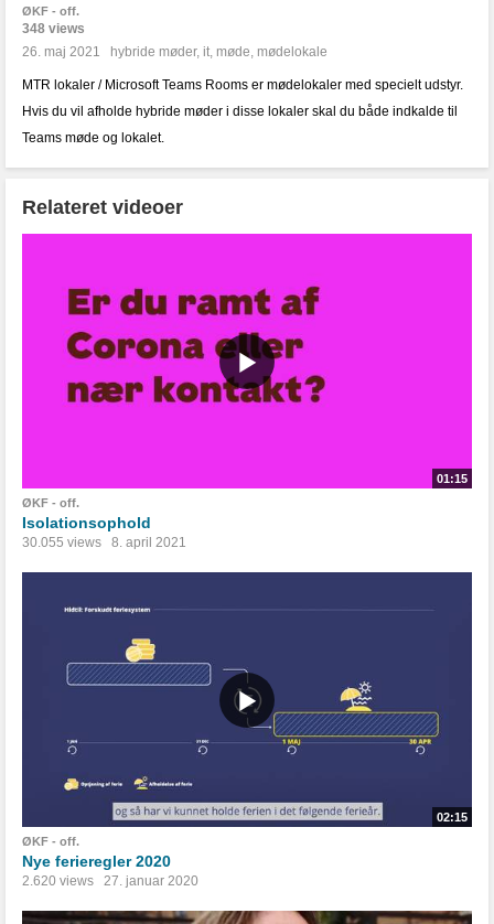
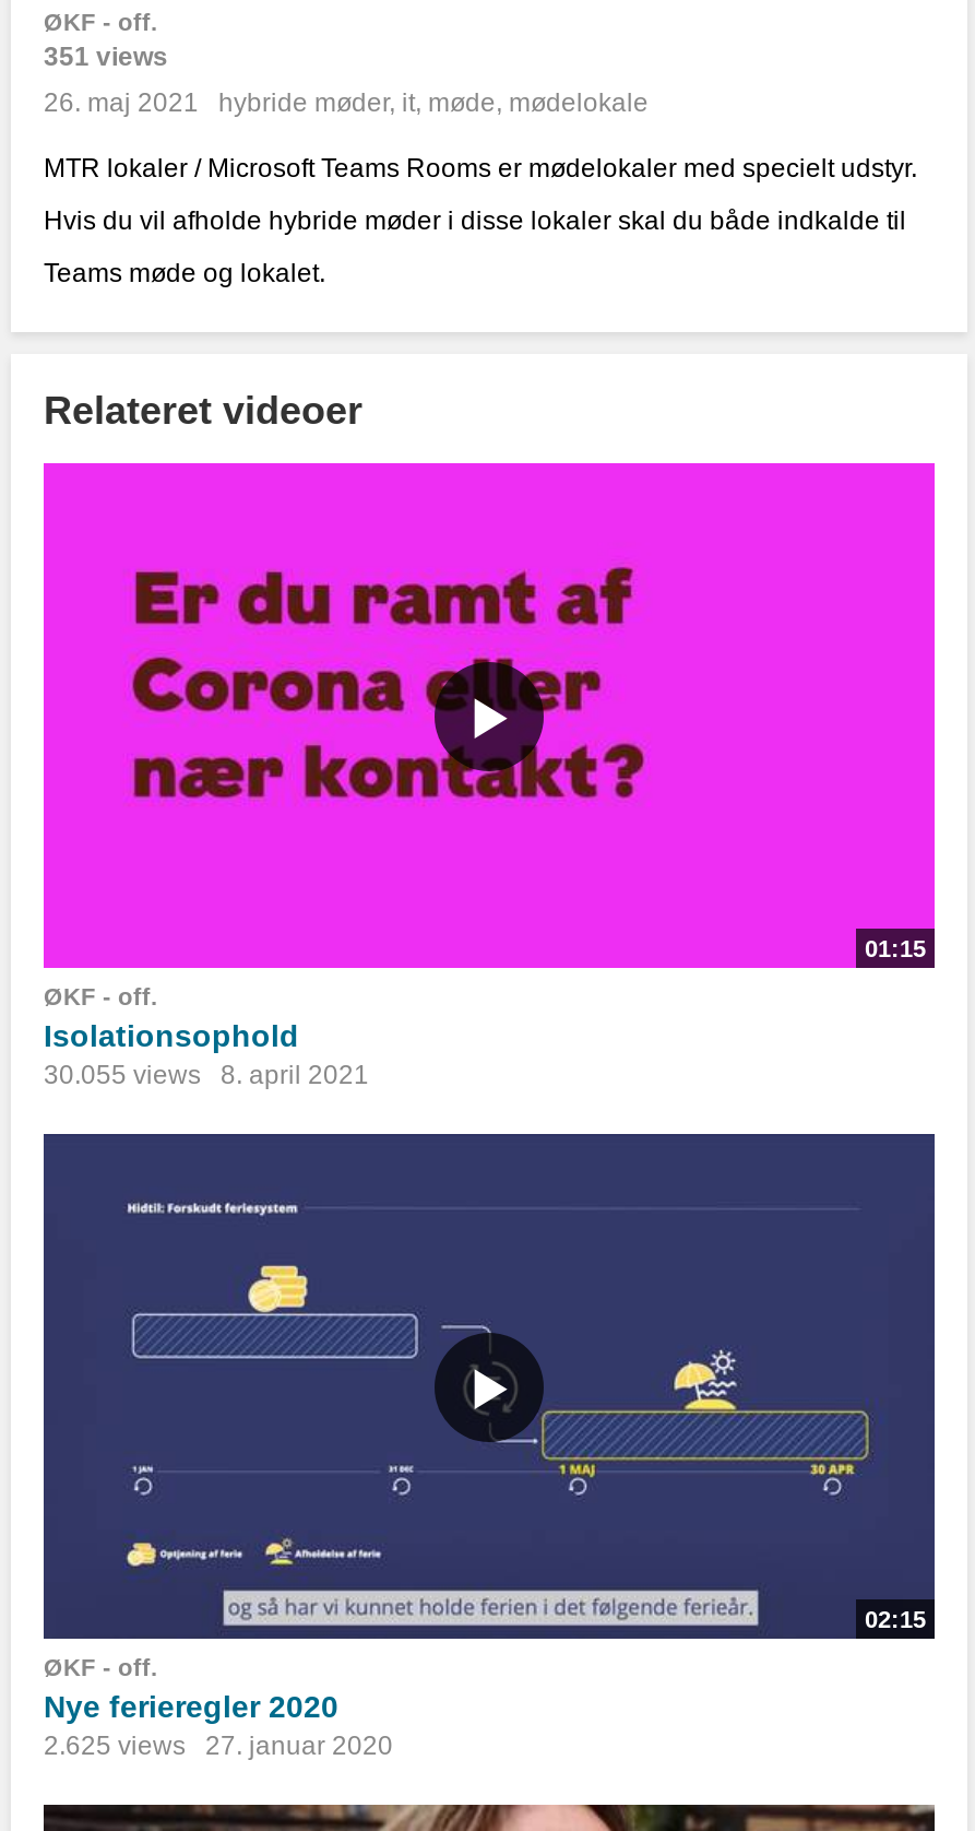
- 348 views
+ 351 views

- 2.620 views 27. januar 2020
+ 2.625 views 27. januar 2020
